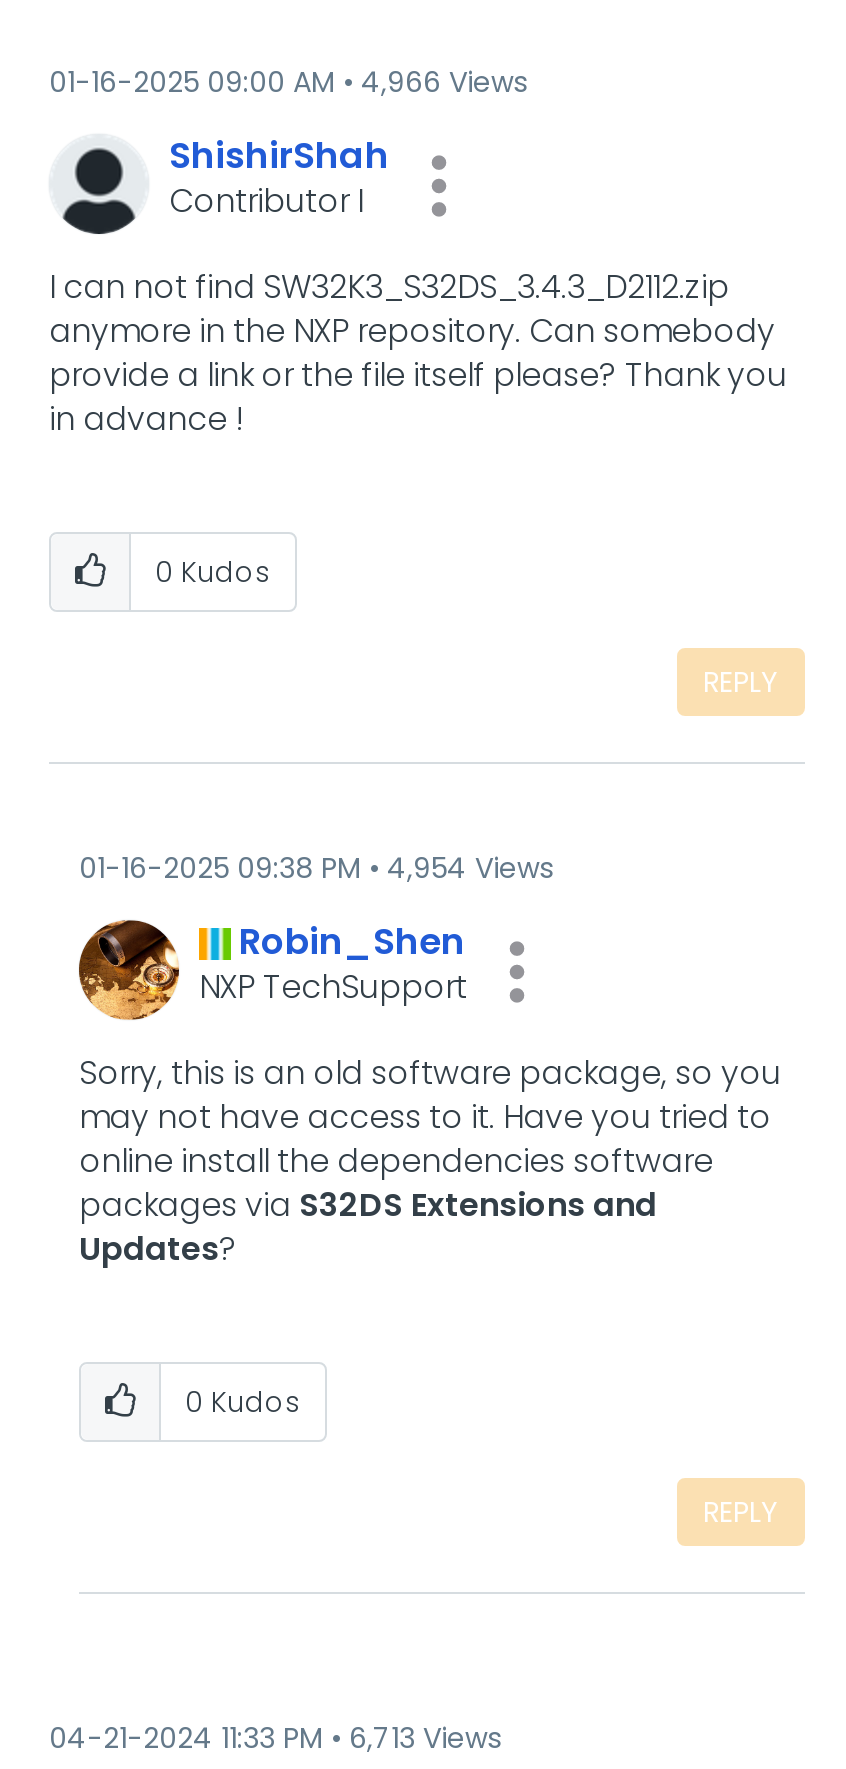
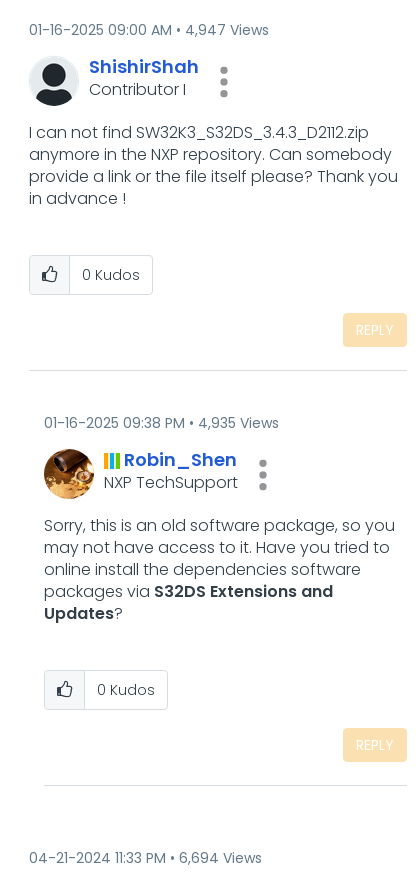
- 01-16-2025 09:00 AM 4,966 Views
+ 01-16-2025 09:00 AM 4,947 Views

- 01-16-2025 09:38 PM 4,954 Views
+ 01-16-2025 09:38 PM 4,935 Views

- 04-21-2024 11:33 PM 6,713 Views
+ 04-21-2024 11:33 PM 6,694 Views
